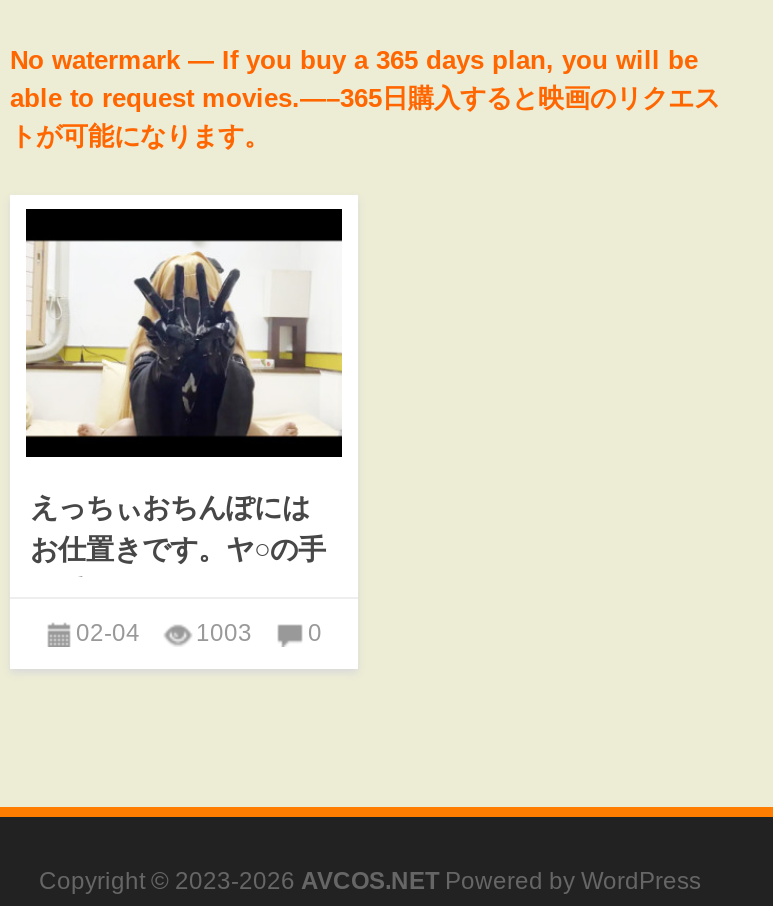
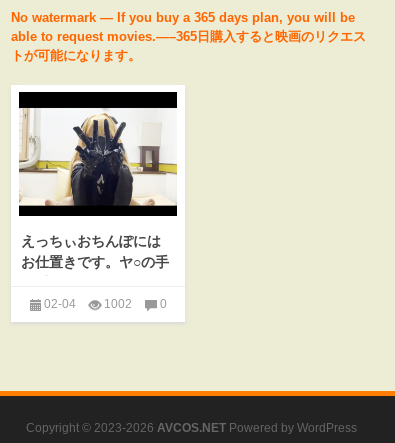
- 02-04 1003 0
+ 02-04 1002 0
